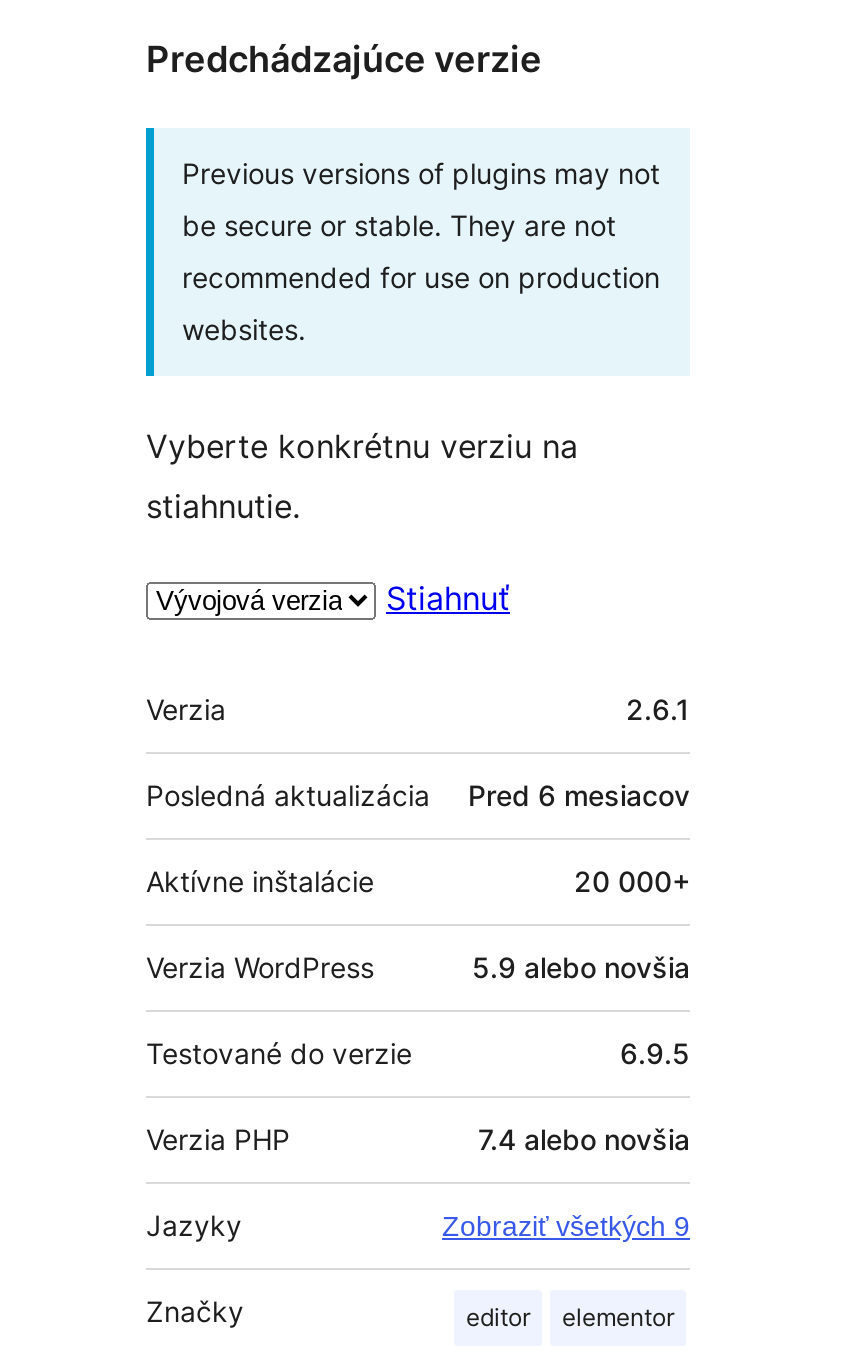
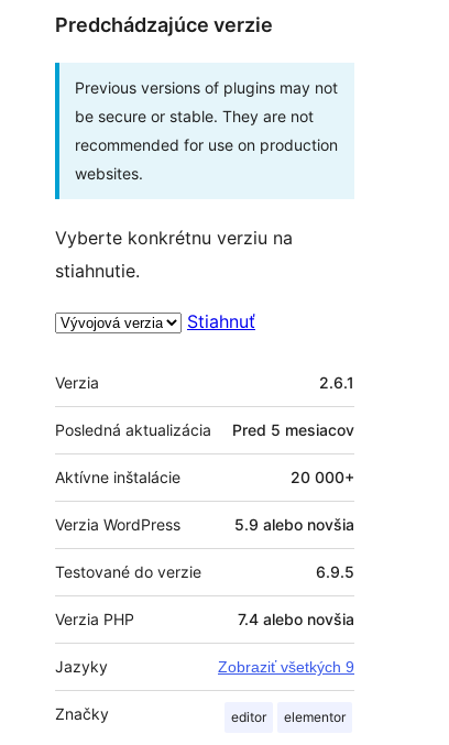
- Pred 6 mesiacov
+ Pred 5 mesiacov
